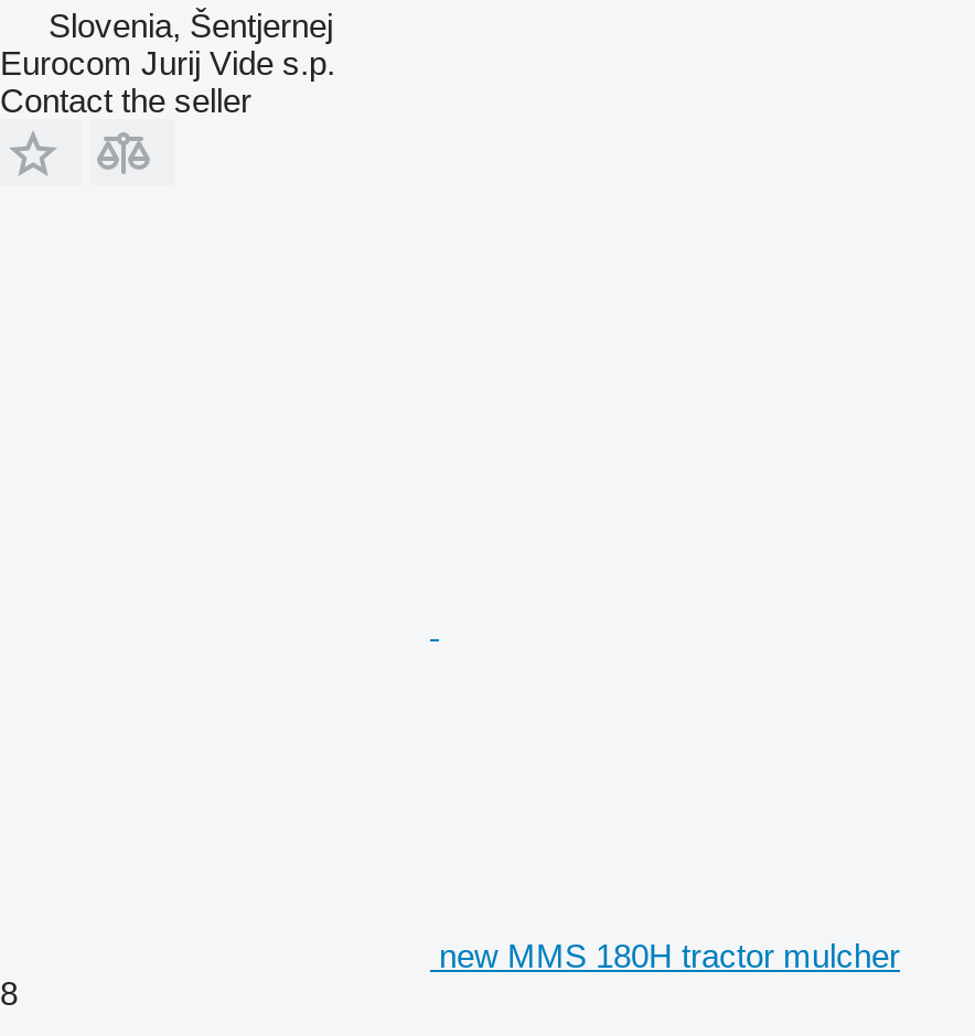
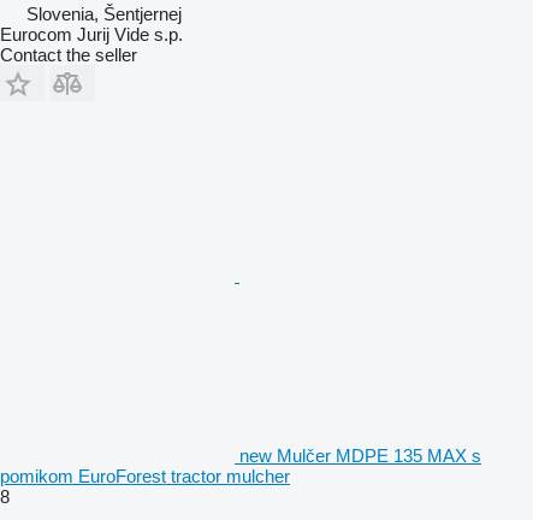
- new MMS 180H tractor mulcher
+ new Mulčer MDPE 135 MAX s
+ pomikom EuroForest tractor mulcher
